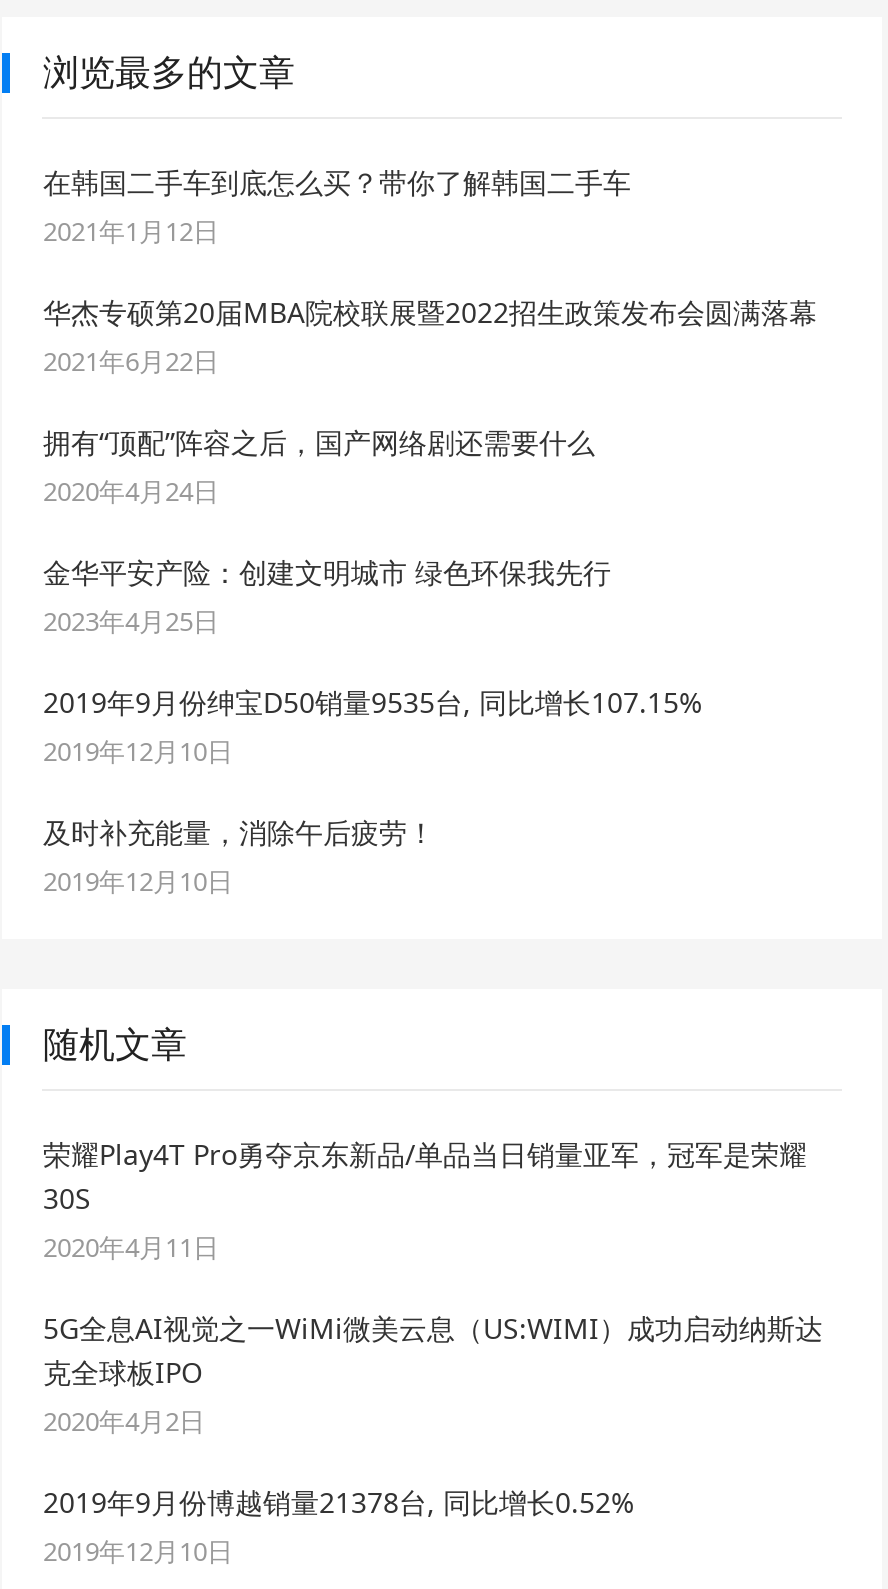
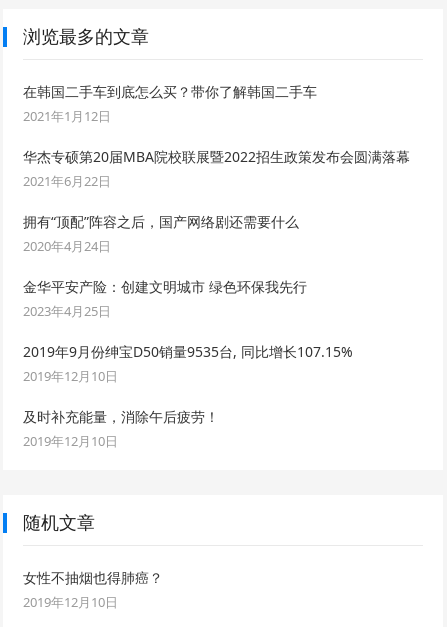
- 荣耀Play4T Pro勇夺京东新品/单品当日销量亚军，冠军是荣耀
- 30S
- 2020年4月11日
- 5G全息AI视觉之一WiMi微美云息（US:WIMI）成功启动纳斯达
- 克全球板IPO
- 2020年4月2日
- 2019年9月份博越销量21378台, 同比增长0.52%
+ 女性不抽烟也得肺癌？
